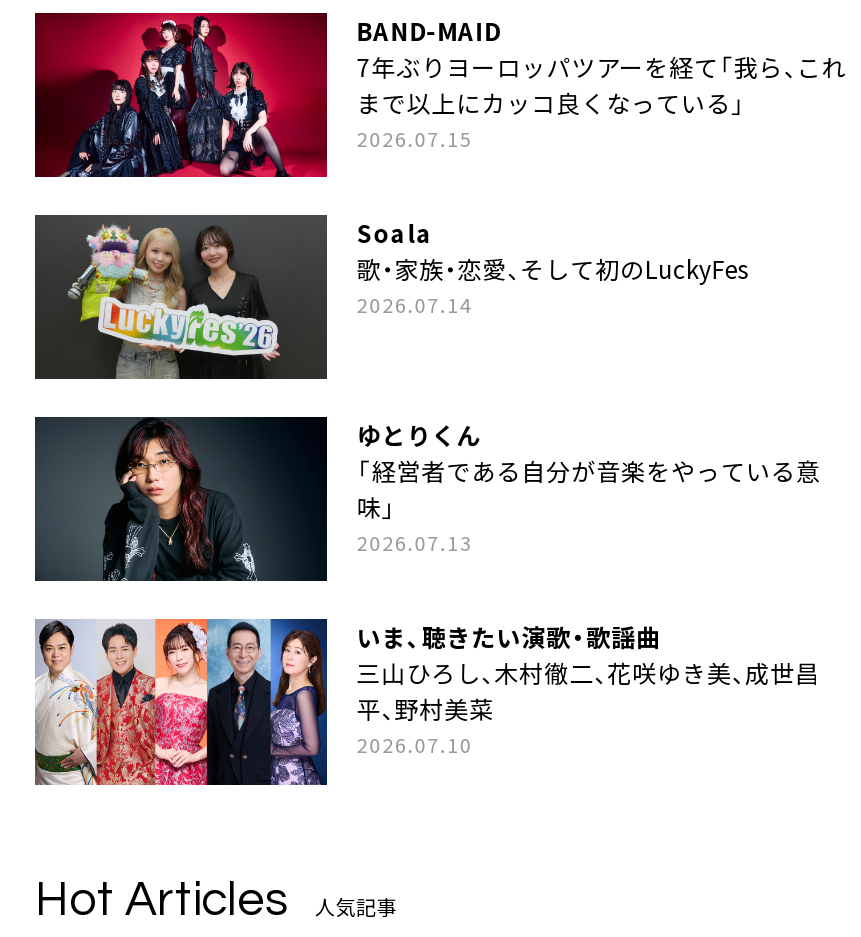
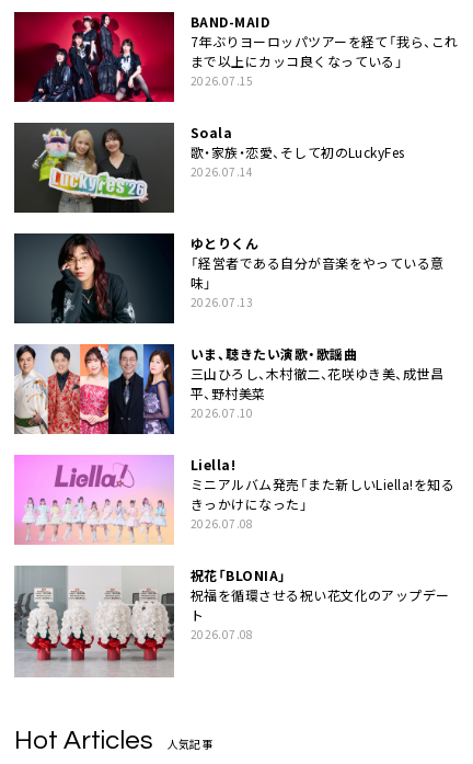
+ [image]
+ Liella!
+ ミニアルバム発売「また新しいLiella!を知る
+ きっかけになった」
+ 2026.07.08
+ 祝花「BLONIA」
+ 祝福を循環させる祝い花文化のアップデー
+ ト
+ 2026.07.08

+ [image]
